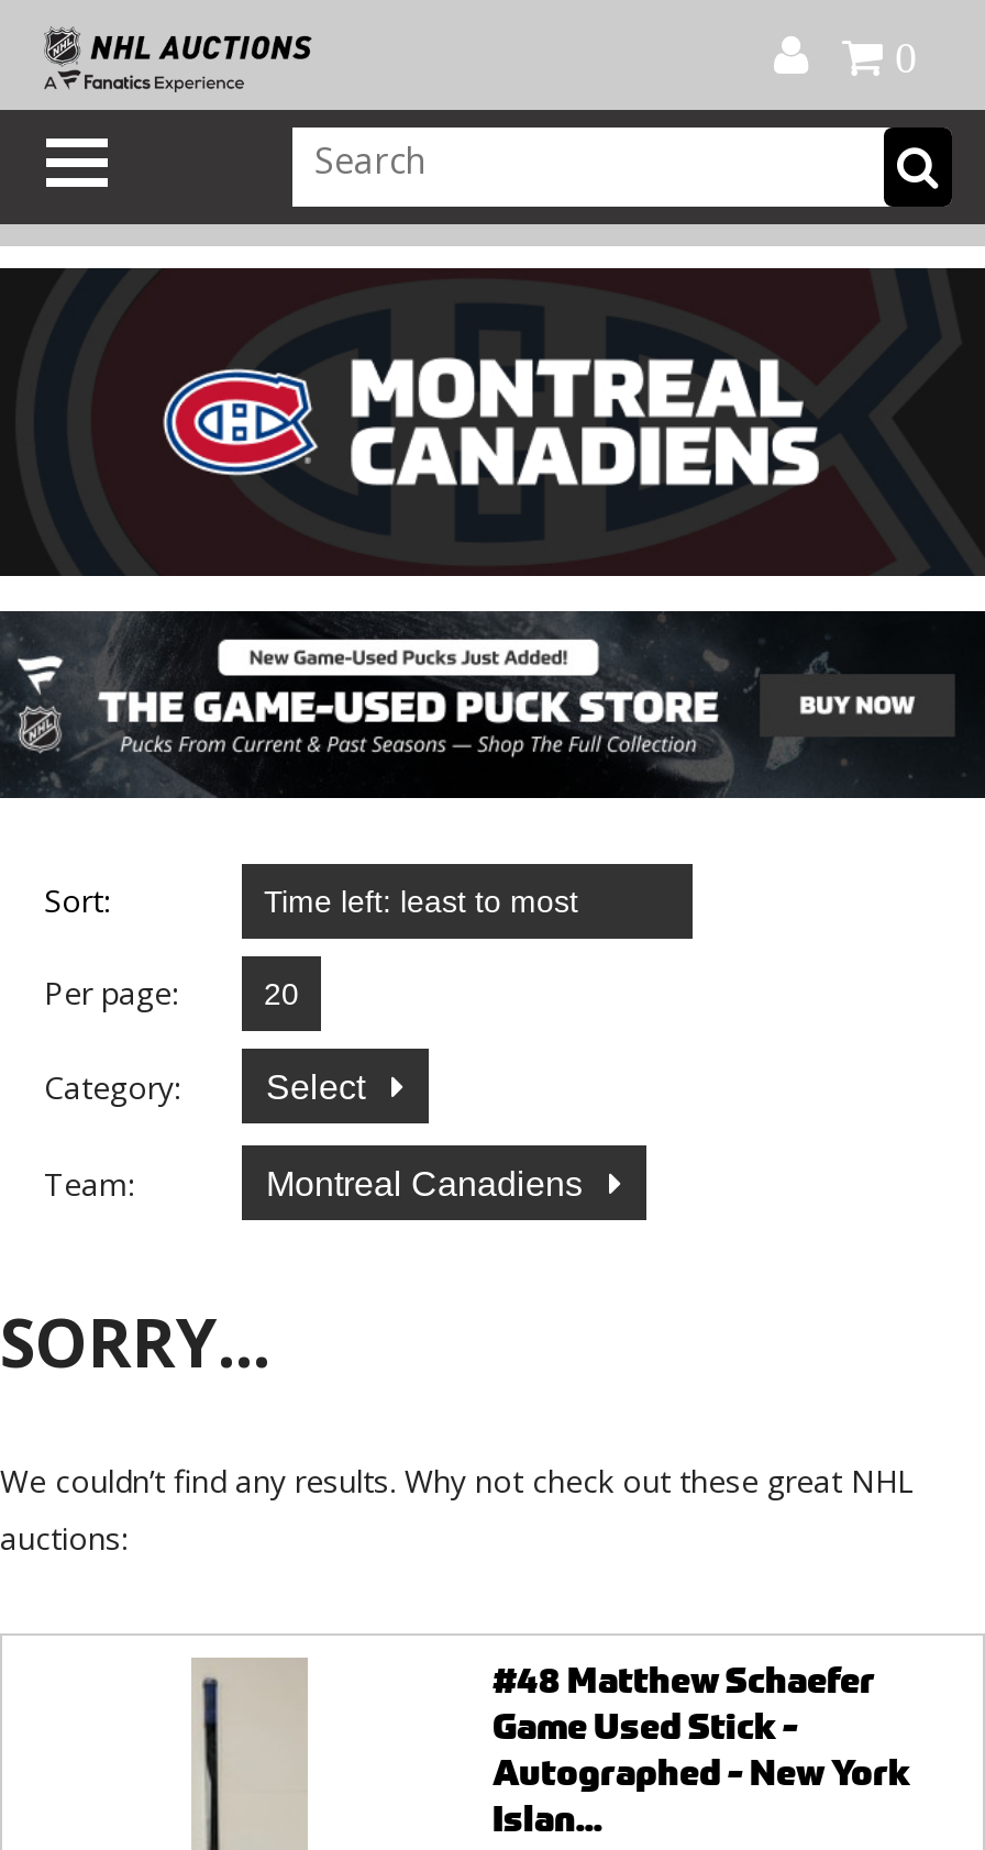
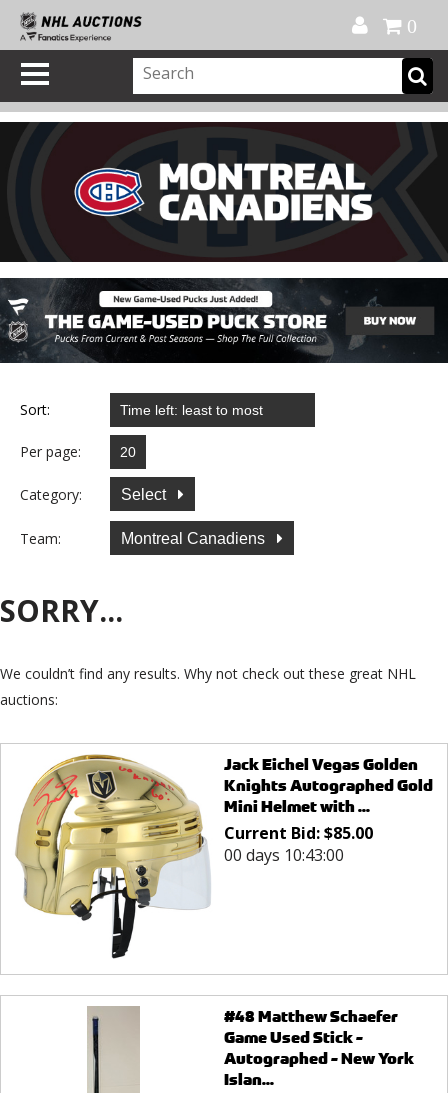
+ [image]
+ Jack Eichel Vegas Golden
+ Knights Autographed Gold
+ Mini Helmet with ...
+ Current Bid: $85.00
+ 00 days 10:43:00
